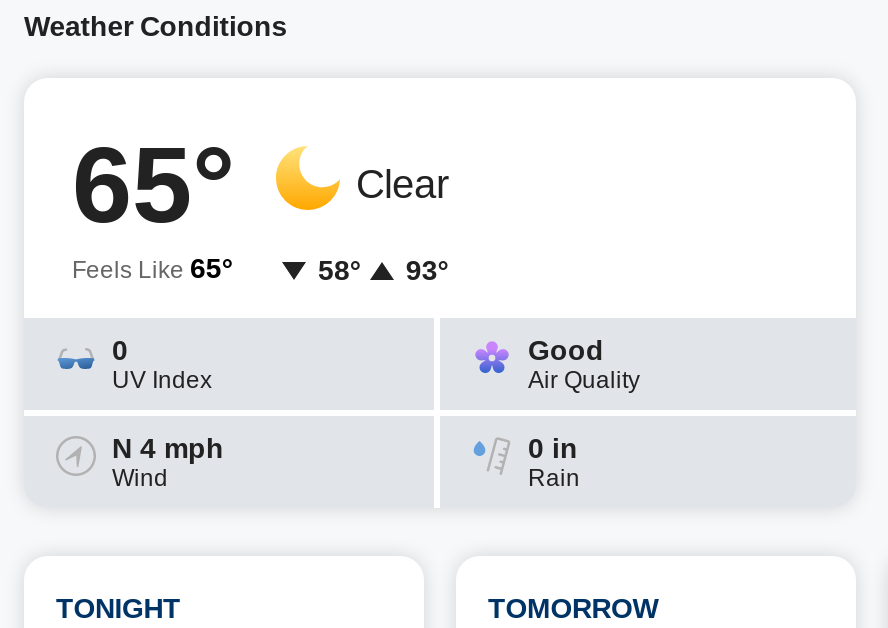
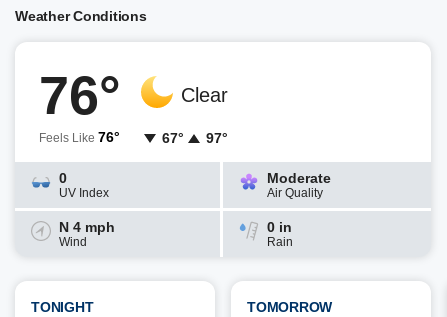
- 65°
+ 76°

- Feels Like 65°
+ Feels Like 76°

- 58°
+ 67°

- 93°
+ 97°

- Good
+ Moderate
